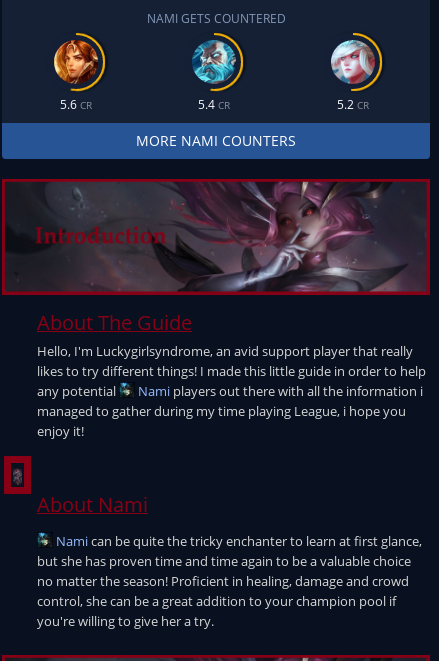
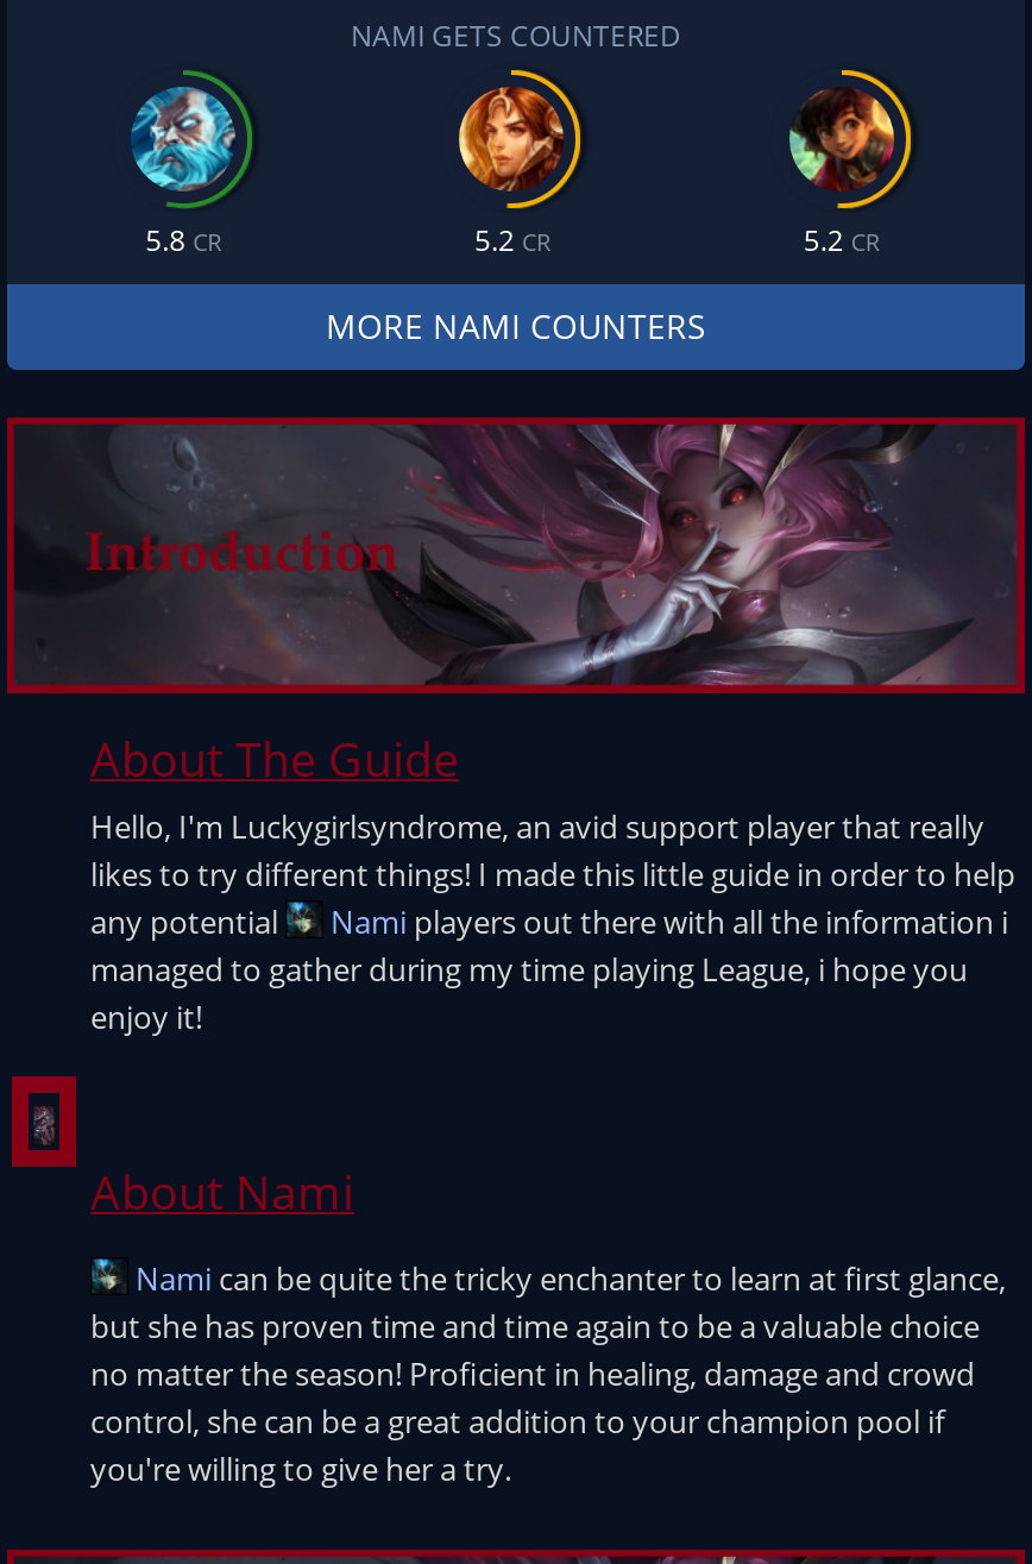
- [image]
- 5.6 CR
+ [image]
+ 5.8 CR

- [image]
- 5.4 CR
+ [image]
+ 5.2 CR

- [image]
+ [image]
